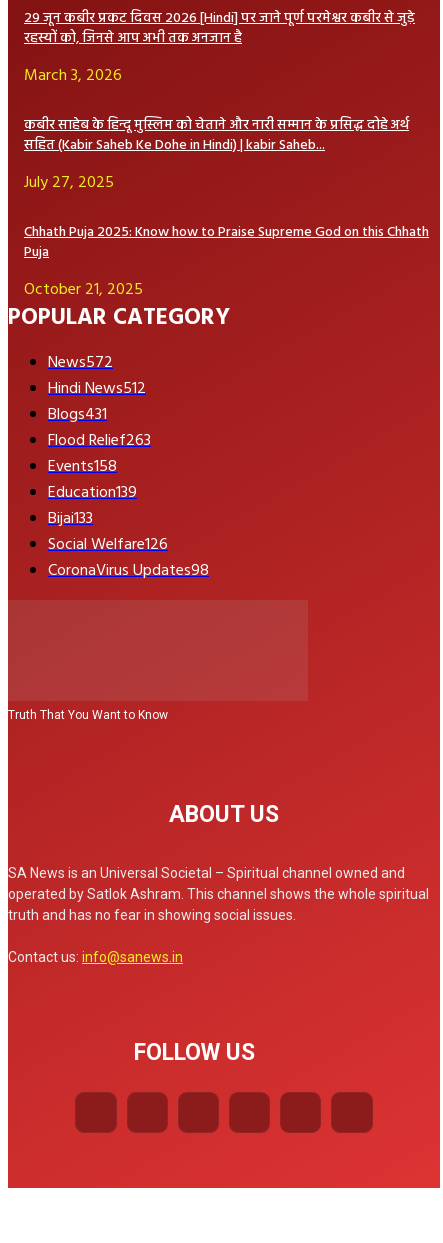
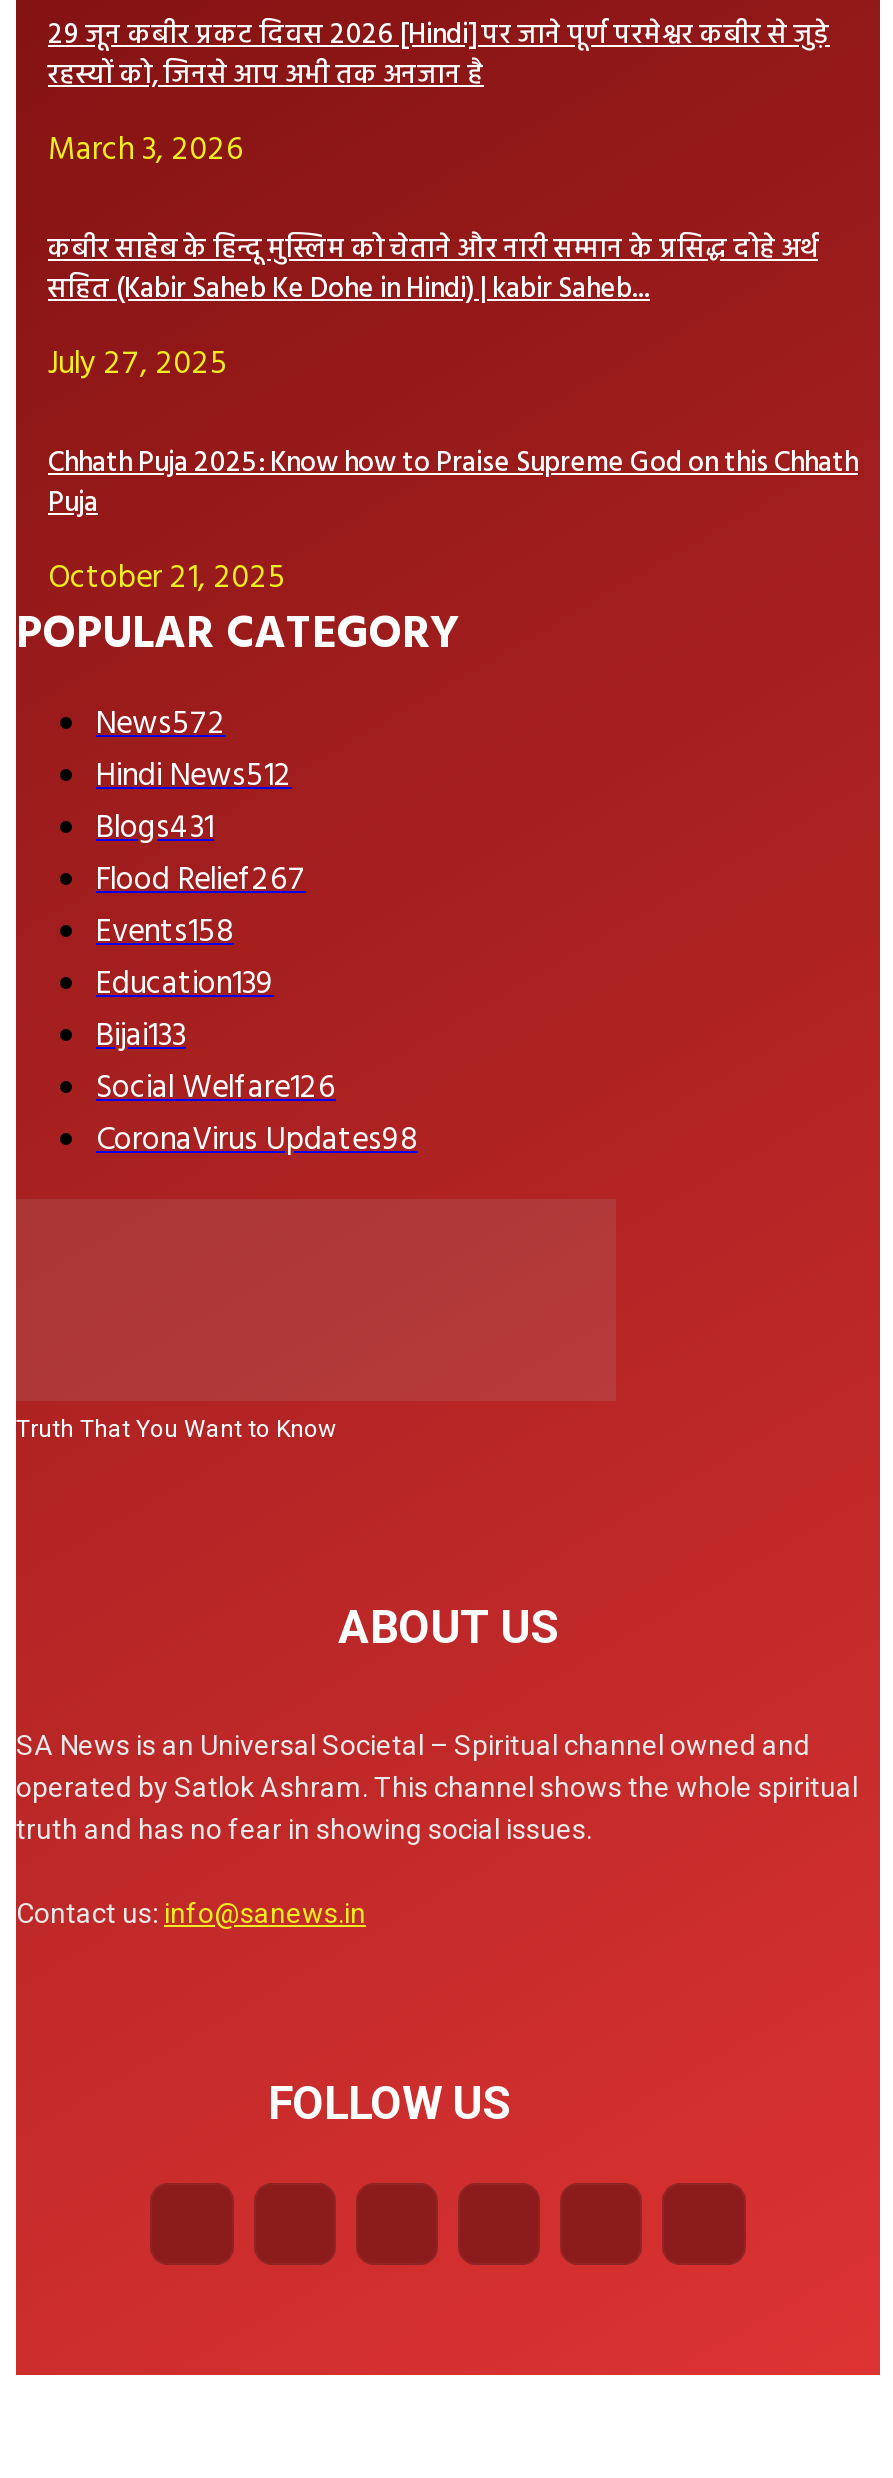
- Flood Relief263
+ Flood Relief267
